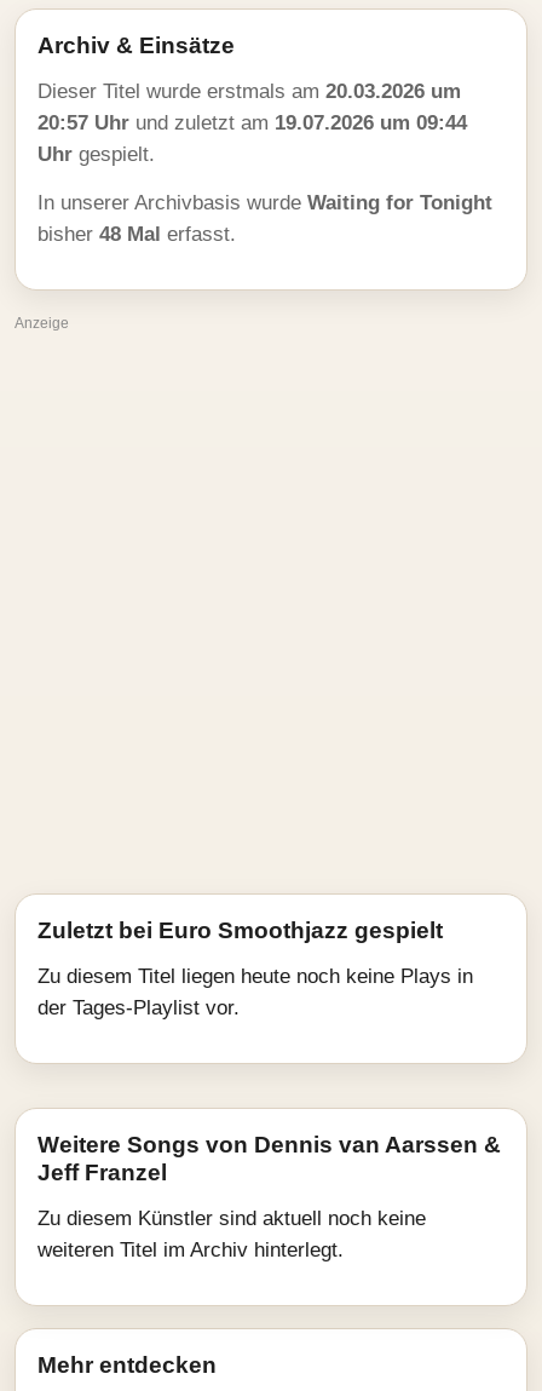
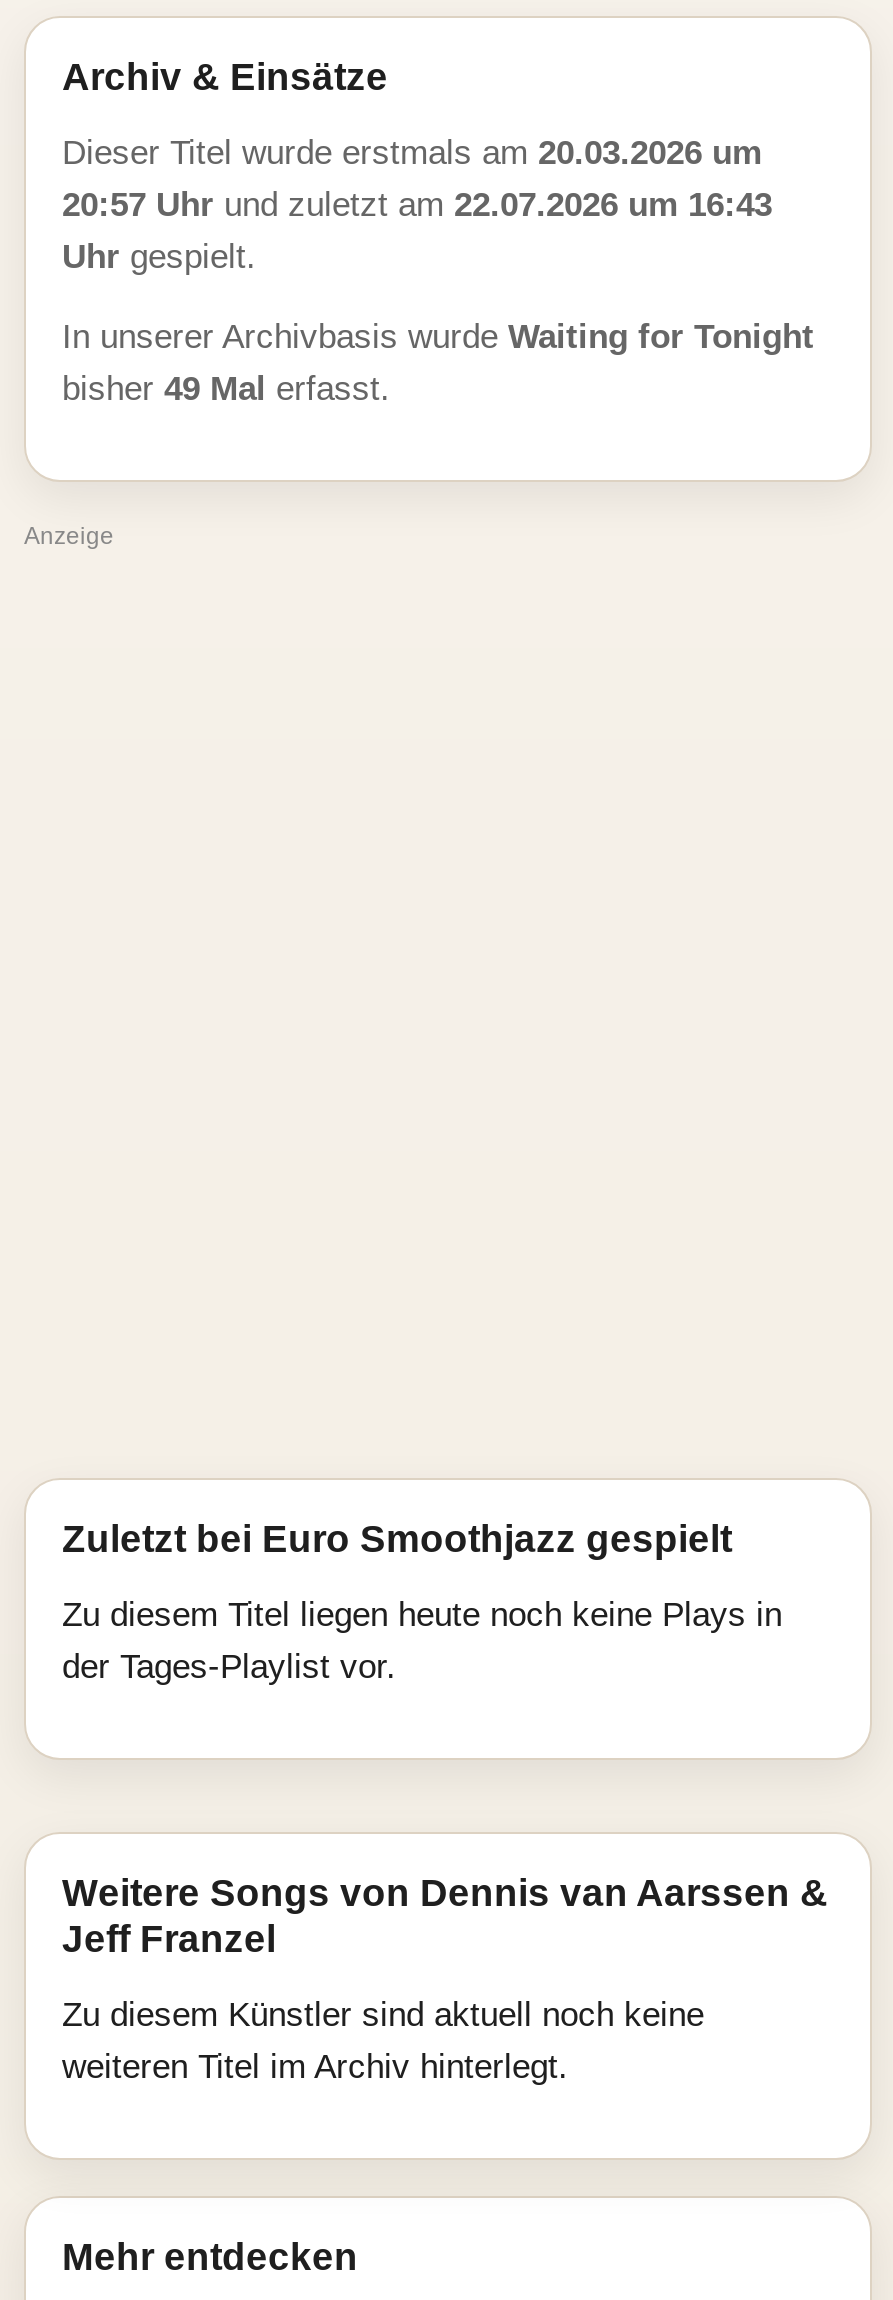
- 20:57 Uhr und zuletzt am 19.07.2026 um 09:44
+ 20:57 Uhr und zuletzt am 22.07.2026 um 16:43

- bisher 48 Mal erfasst.
+ bisher 49 Mal erfasst.
